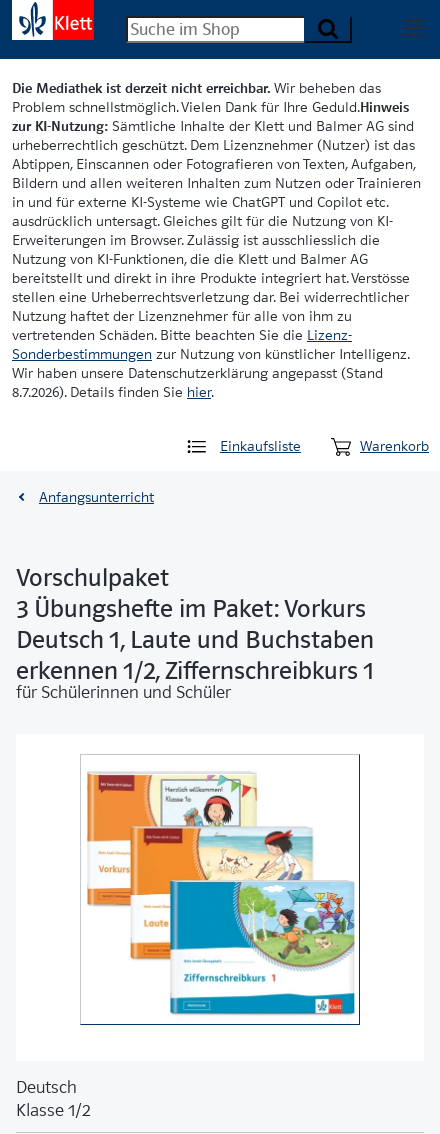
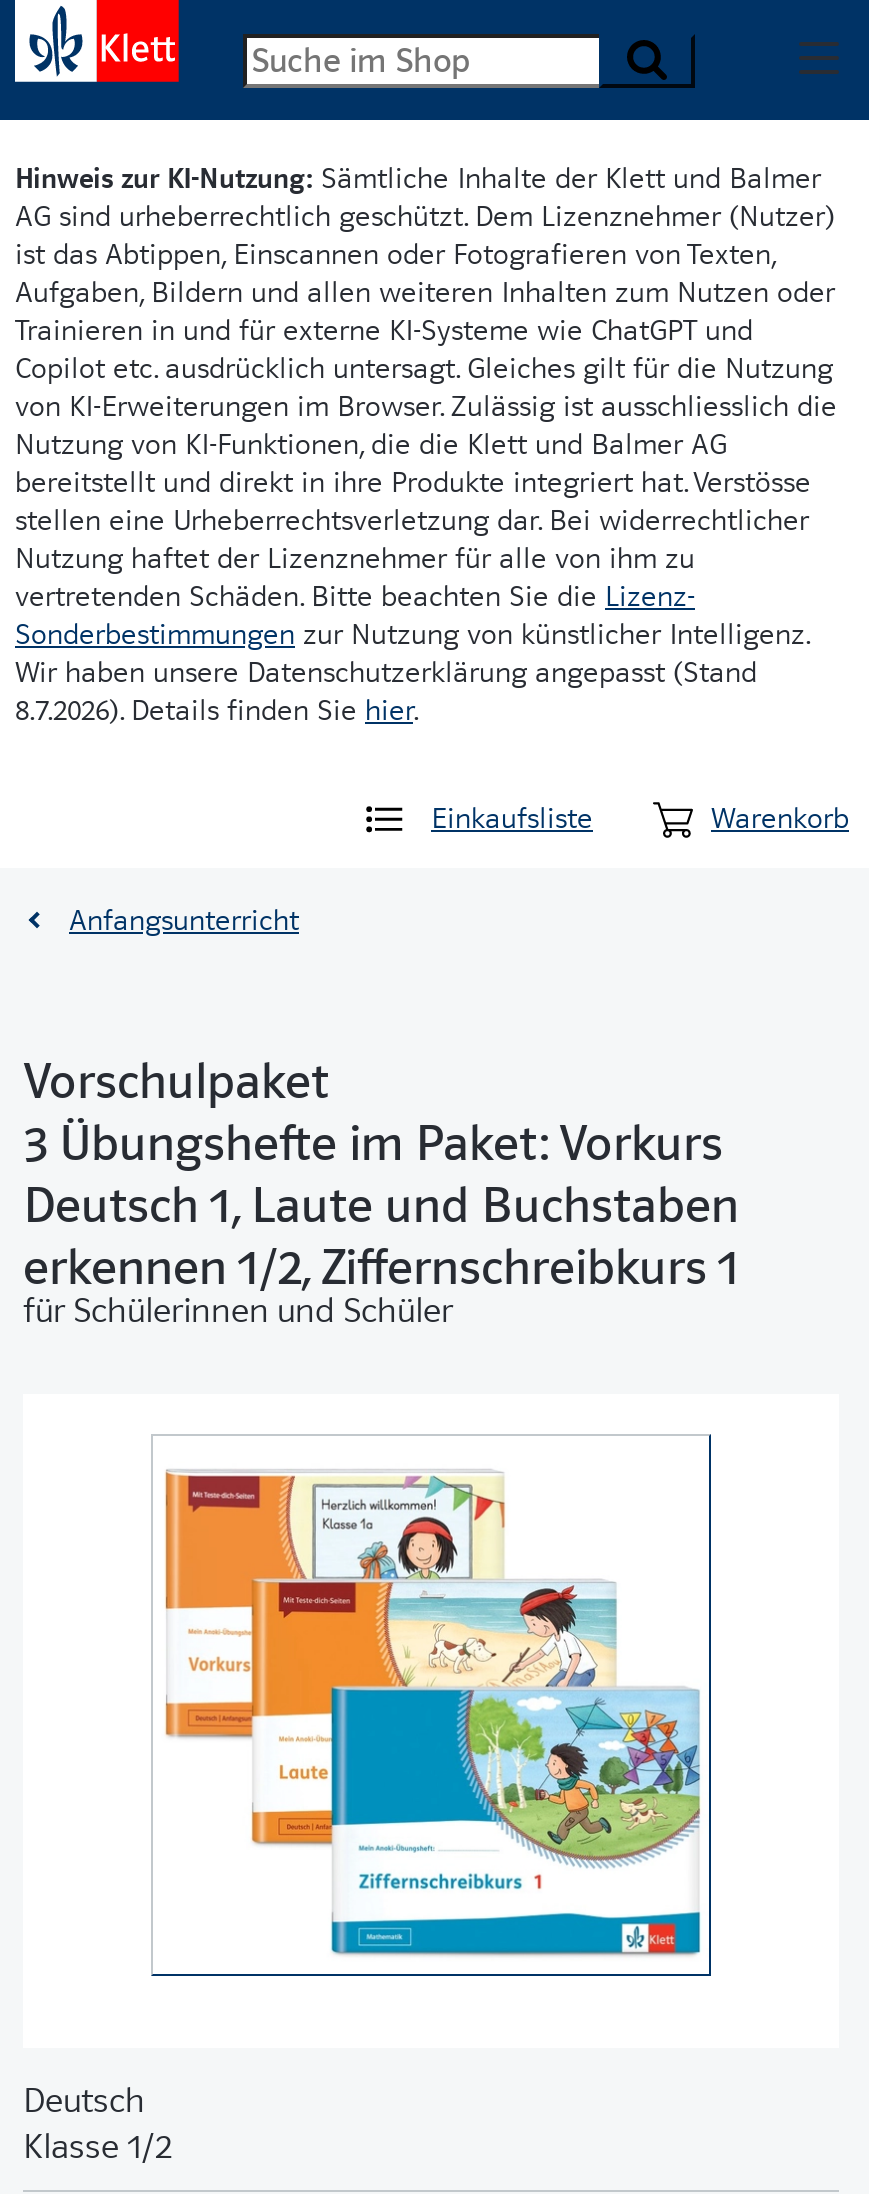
- Die Mediathek ist derzeit nicht erreichbar. Wir beheben das
- Problem schnellstmöglich. Vielen Dank für Ihre Geduld.Hinweis
- zur KI-Nutzung: Sämtliche Inhalte der Klett und Balmer AG sind
- urheberrechtlich geschützt. Dem Lizenznehmer (Nutzer) ist das
- Abtippen, Einscannen oder Fotografieren von Texten, Aufgaben,
- Bildern und allen weiteren Inhalten zum Nutzen oder Trainieren
- in und für externe KI-Systeme wie ChatGPT und Copilot etc.
- ausdrücklich untersagt. Gleiches gilt für die Nutzung von KI-
- Erweiterungen im Browser. Zulässig ist ausschliesslich die
+ Hinweis zur KI-Nutzung: Sämtliche Inhalte der Klett und Balmer
+ AG sind urheberrechtlich geschützt. Dem Lizenznehmer (Nutzer)
+ ist das Abtippen, Einscannen oder Fotografieren von Texten,
+ Aufgaben, Bildern und allen weiteren Inhalten zum Nutzen oder
+ Trainieren in und für externe KI-Systeme wie ChatGPT und
+ Copilot etc. ausdrücklich untersagt. Gleiches gilt für die Nutzung
+ von KI-Erweiterungen im Browser. Zulässig ist ausschliesslich die
